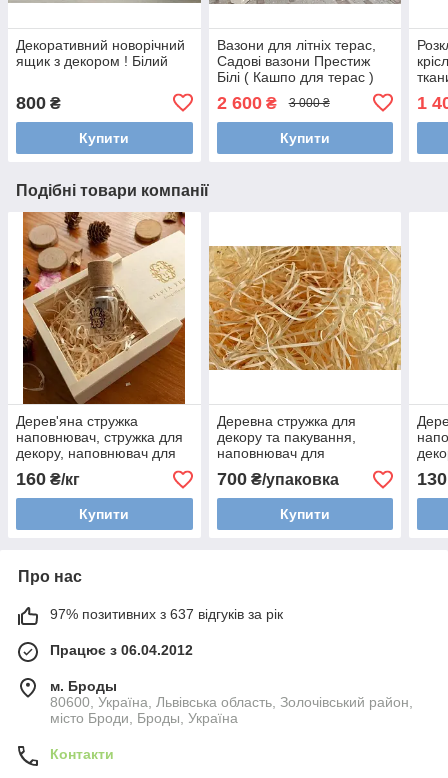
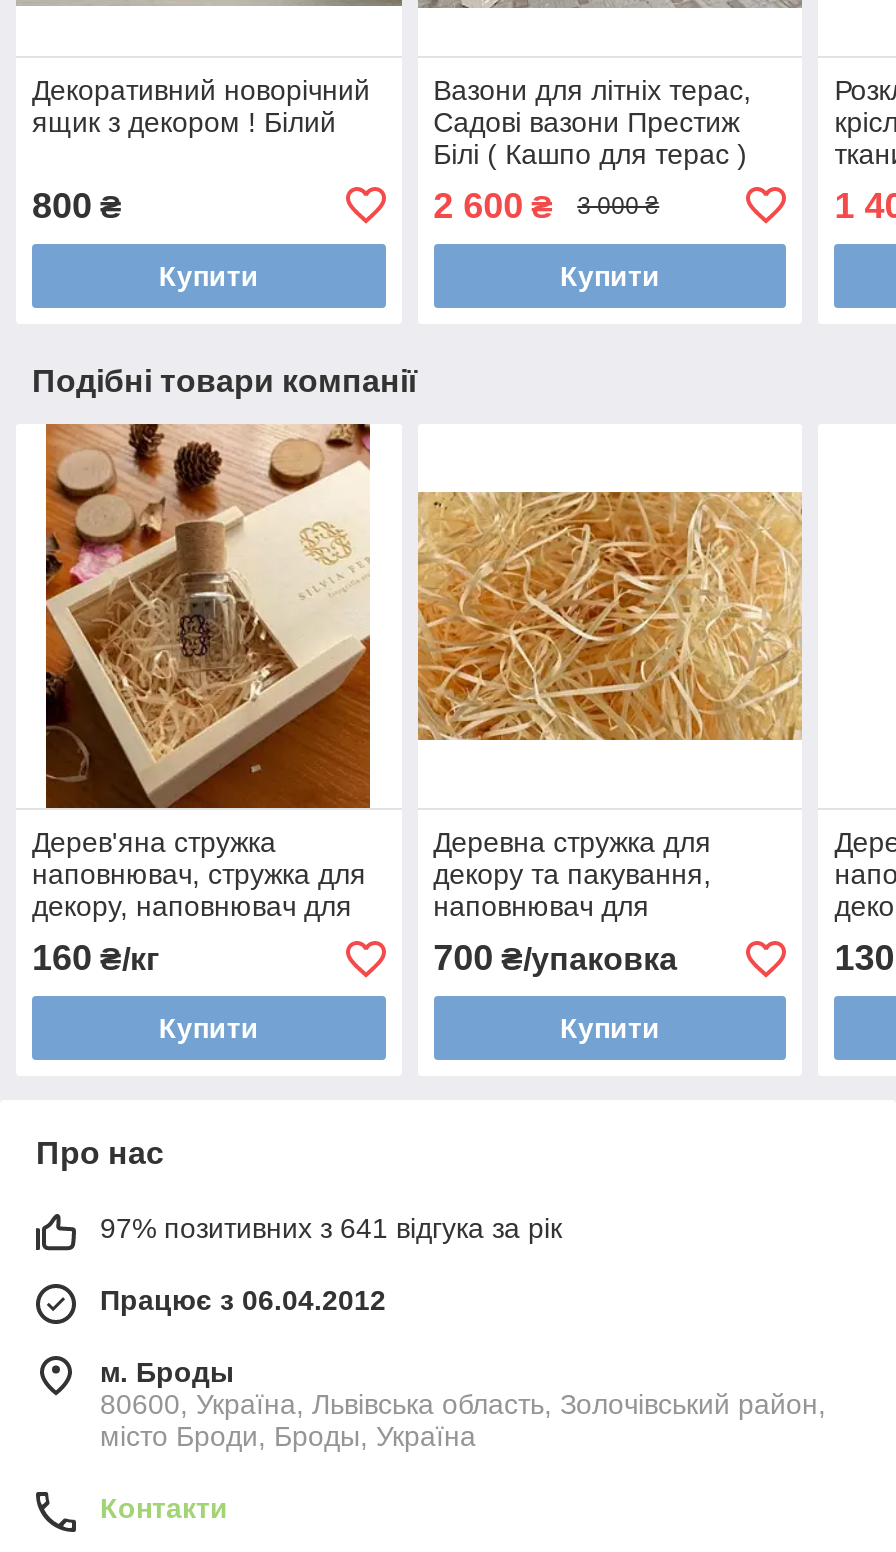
- 97% позитивних з 637 відгуків за рік
+ 97% позитивних з 641 відгука за рік
